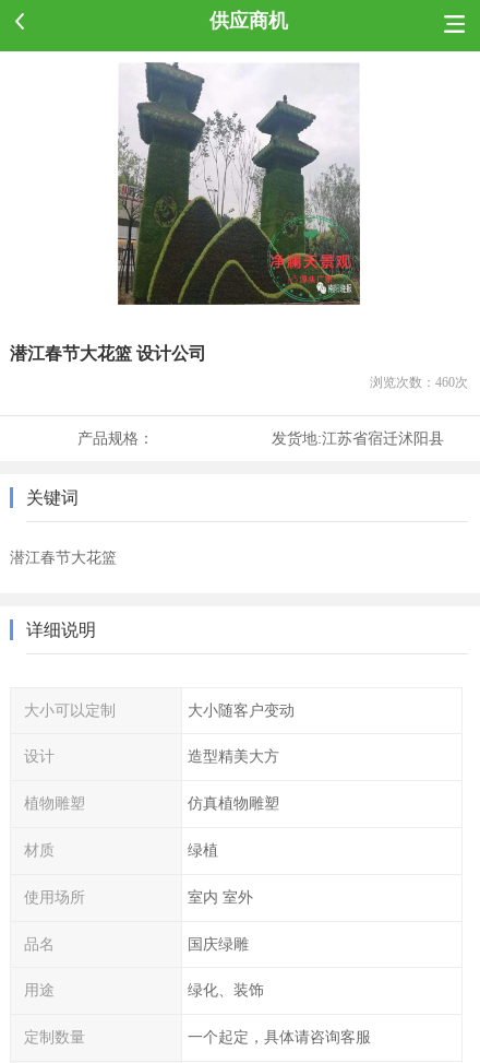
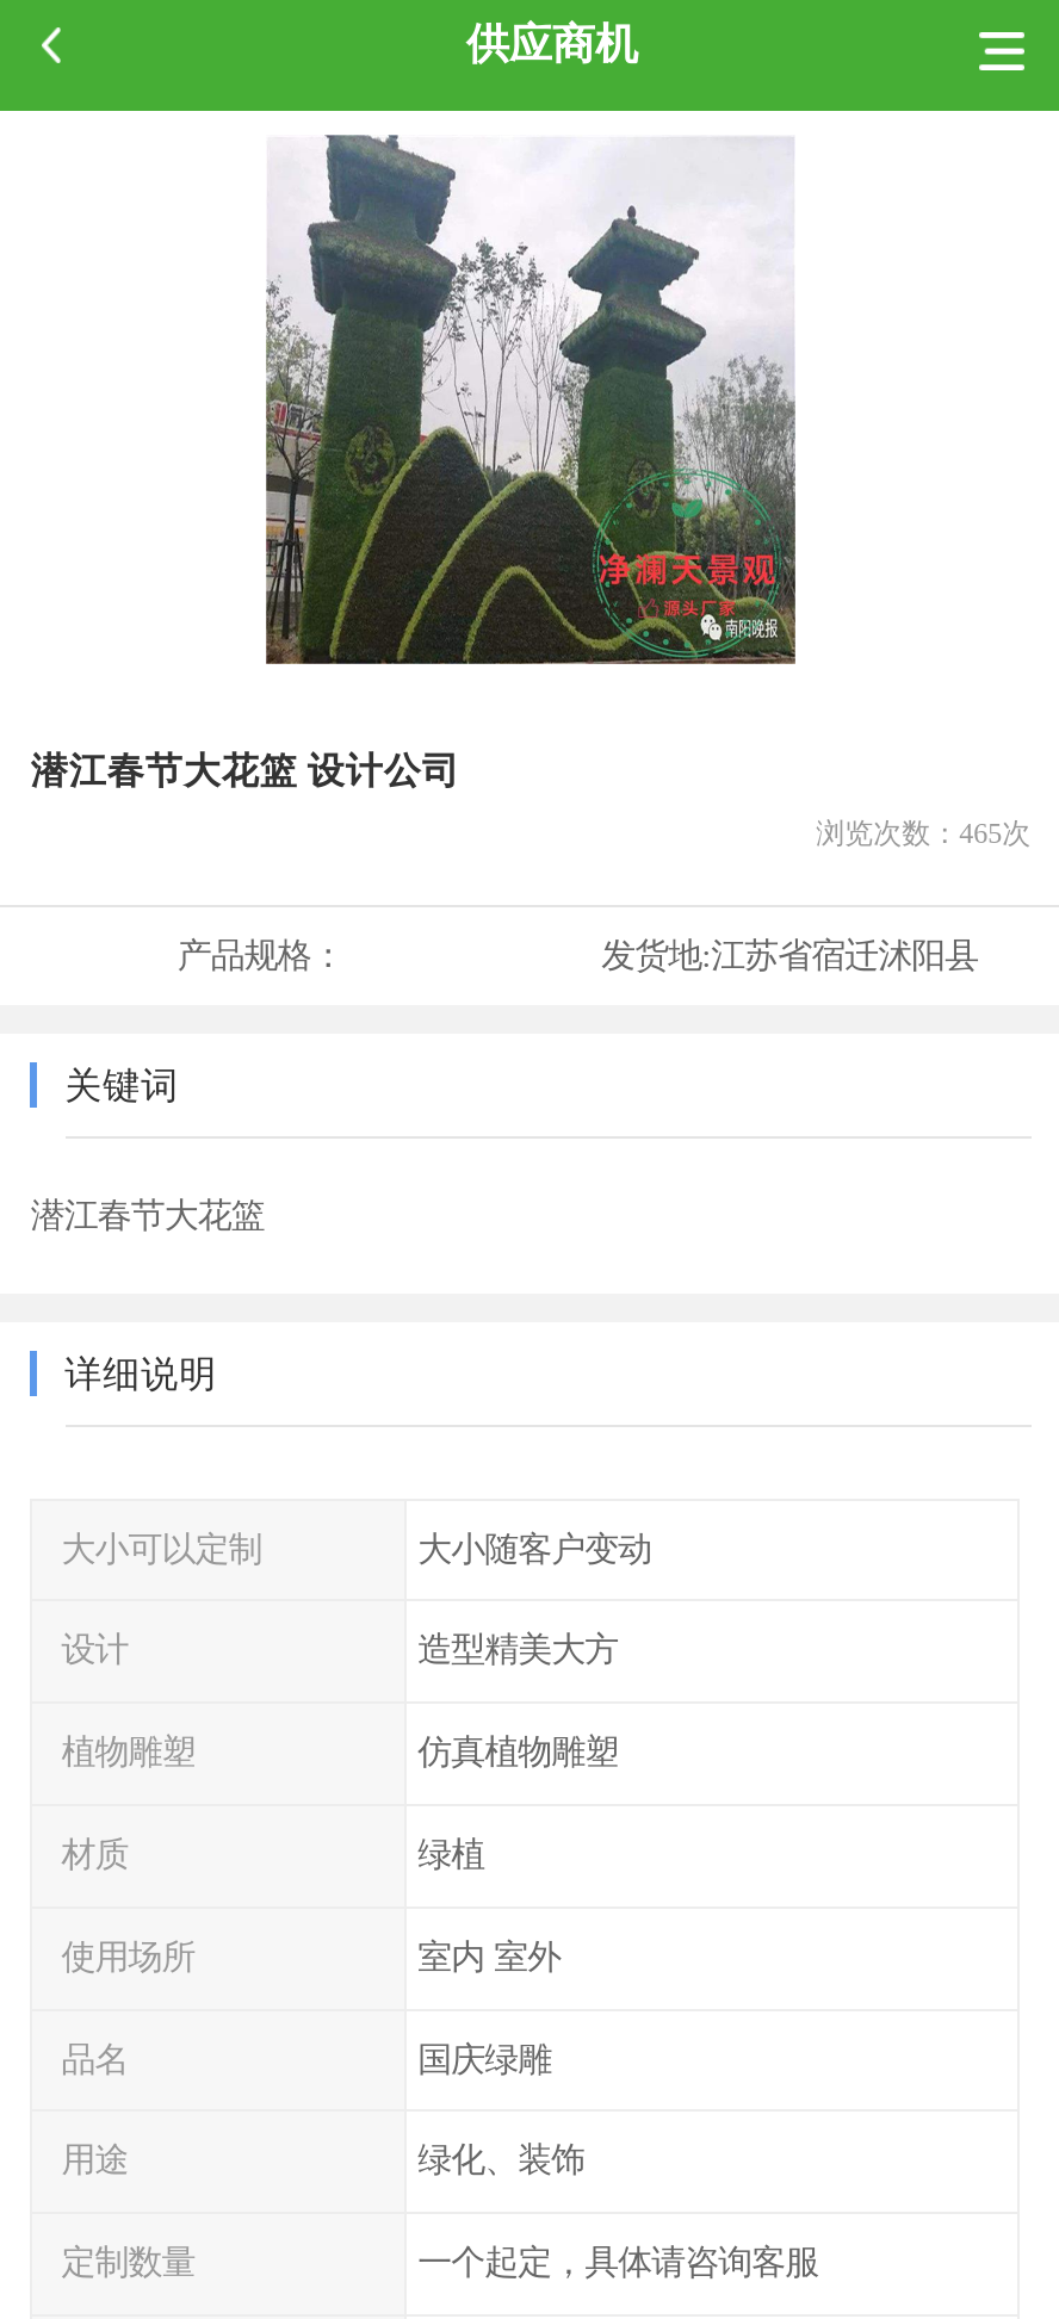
- 浏览次数：460次
+ 浏览次数：465次
